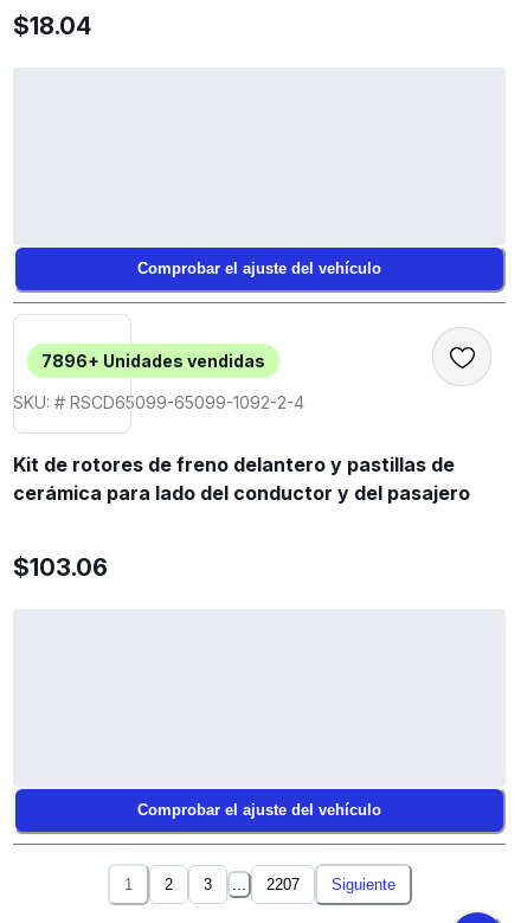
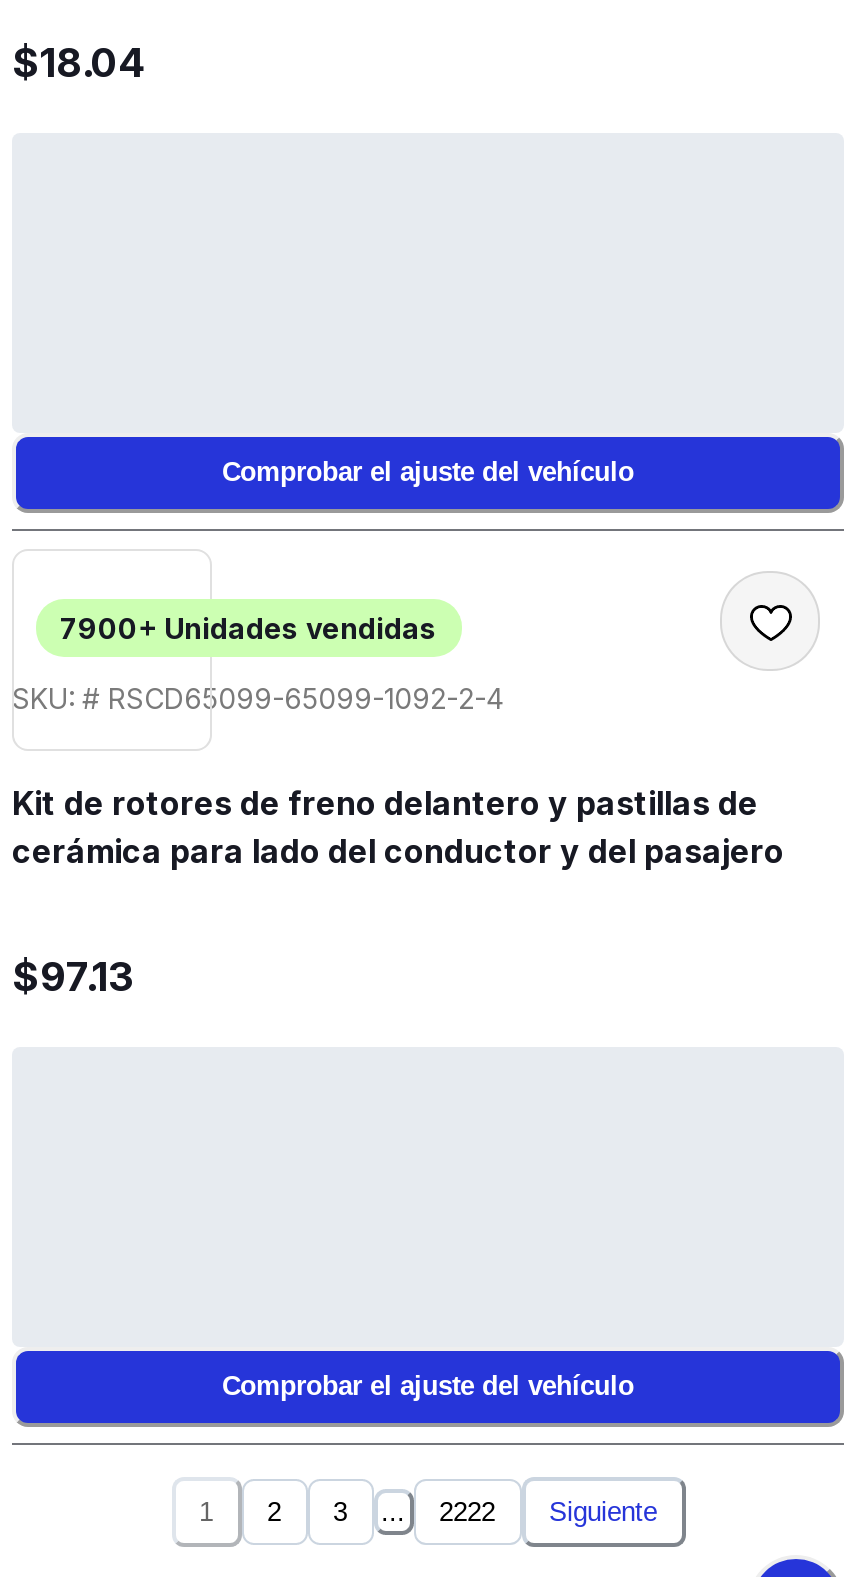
- 7896+ Unidades vendidas
+ 7900+ Unidades vendidas

- $103.06
+ $97.13

- 2207
+ 2222
